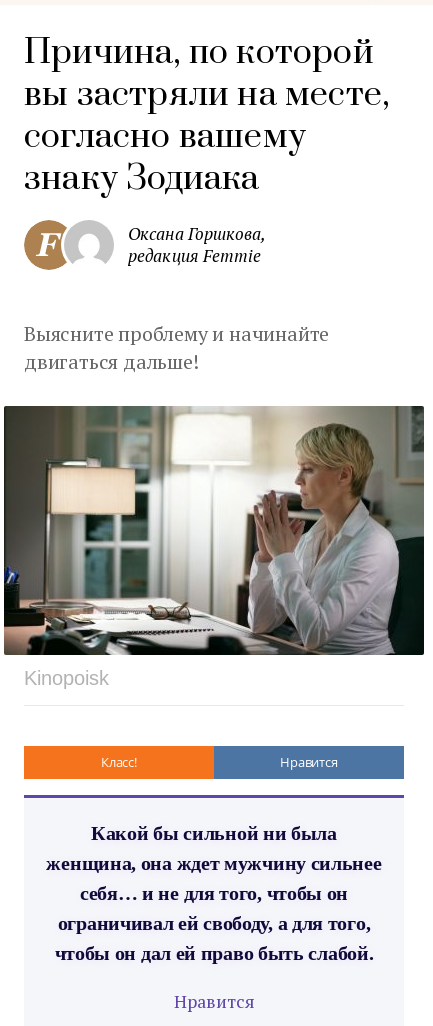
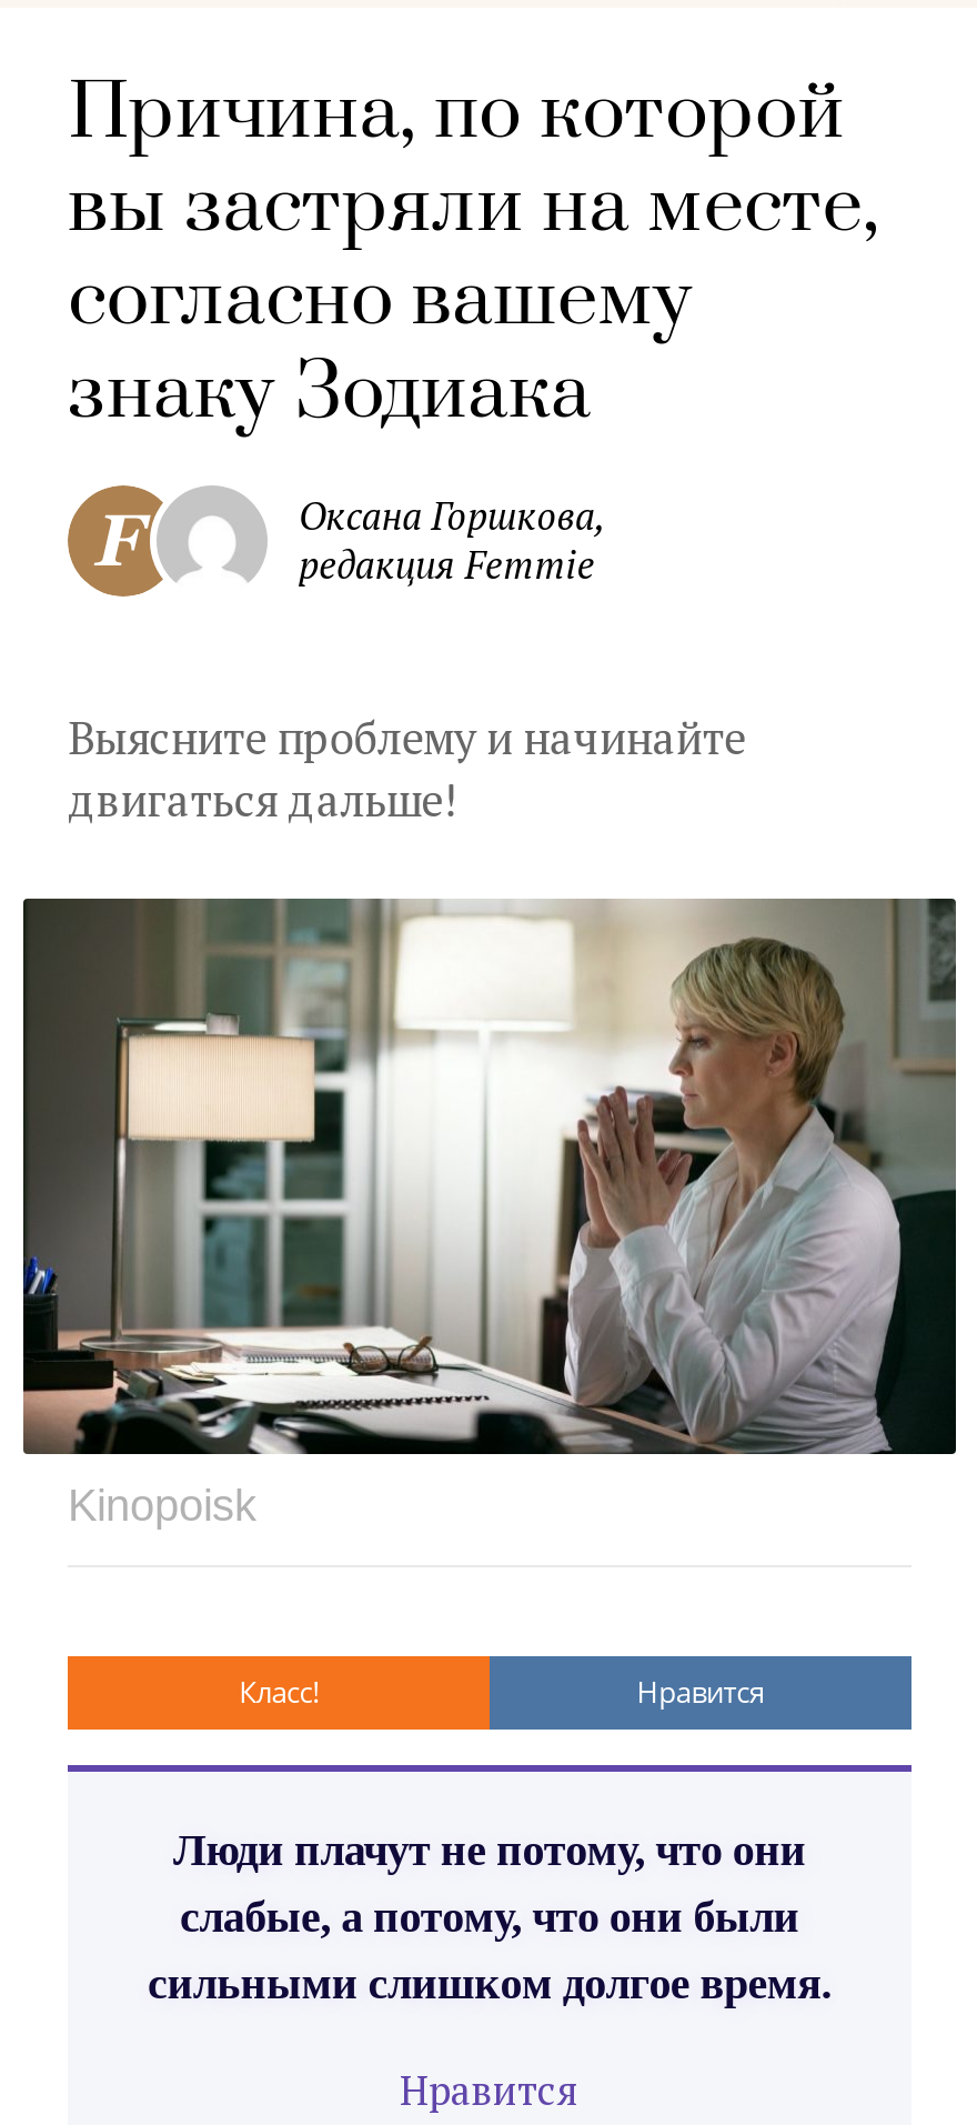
- Какой бы сильной ни была
- женщина, она ждет мужчину сильнее
- себя… и не для того, чтобы он
- ограничивал ей свободу, а для того,
- чтобы он дал ей право быть слабой.
+ Люди плачут не потому, что они
+ слабые, а потому, что они были
+ сильными слишком долгое время.
